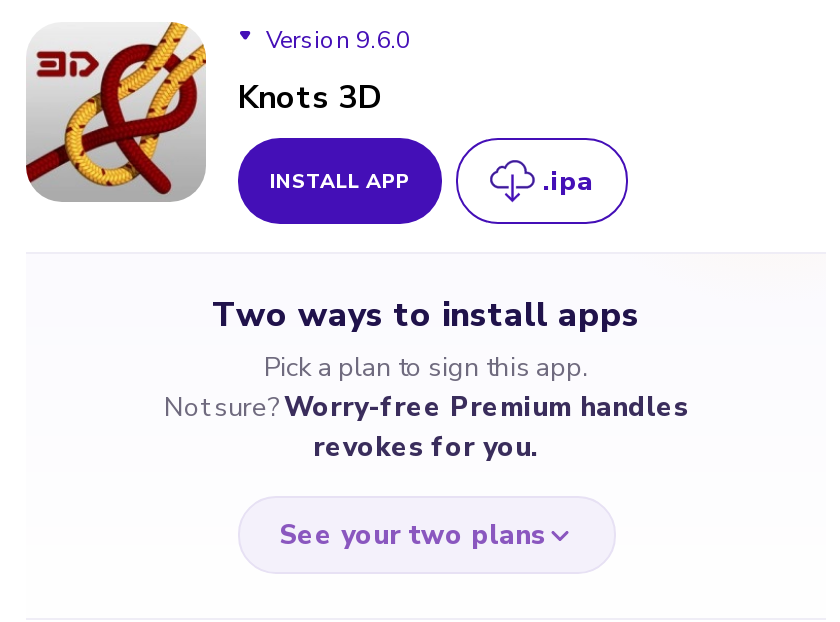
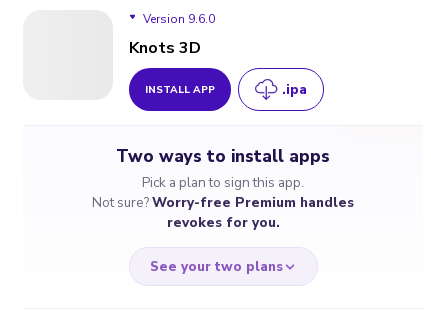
- [image]
